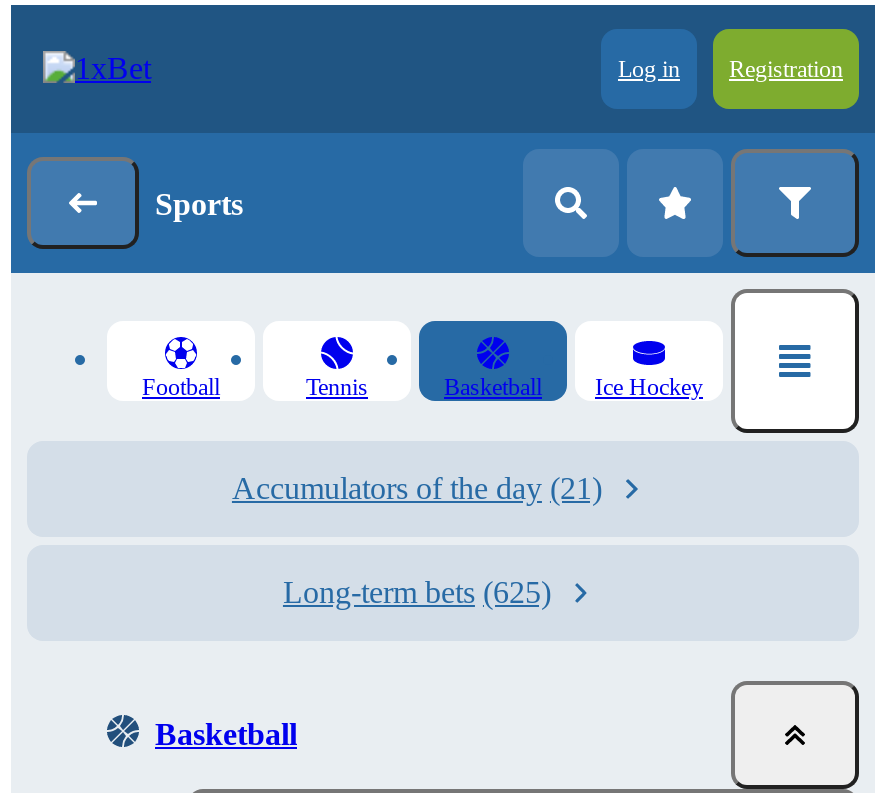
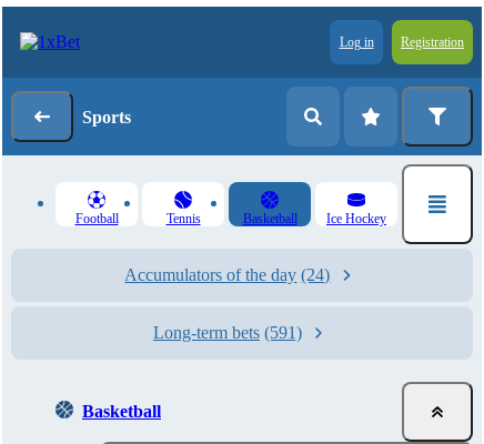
- Accumulators of the day (21)
+ Accumulators of the day (24)

- Long-term bets (625)
+ Long-term bets (591)
